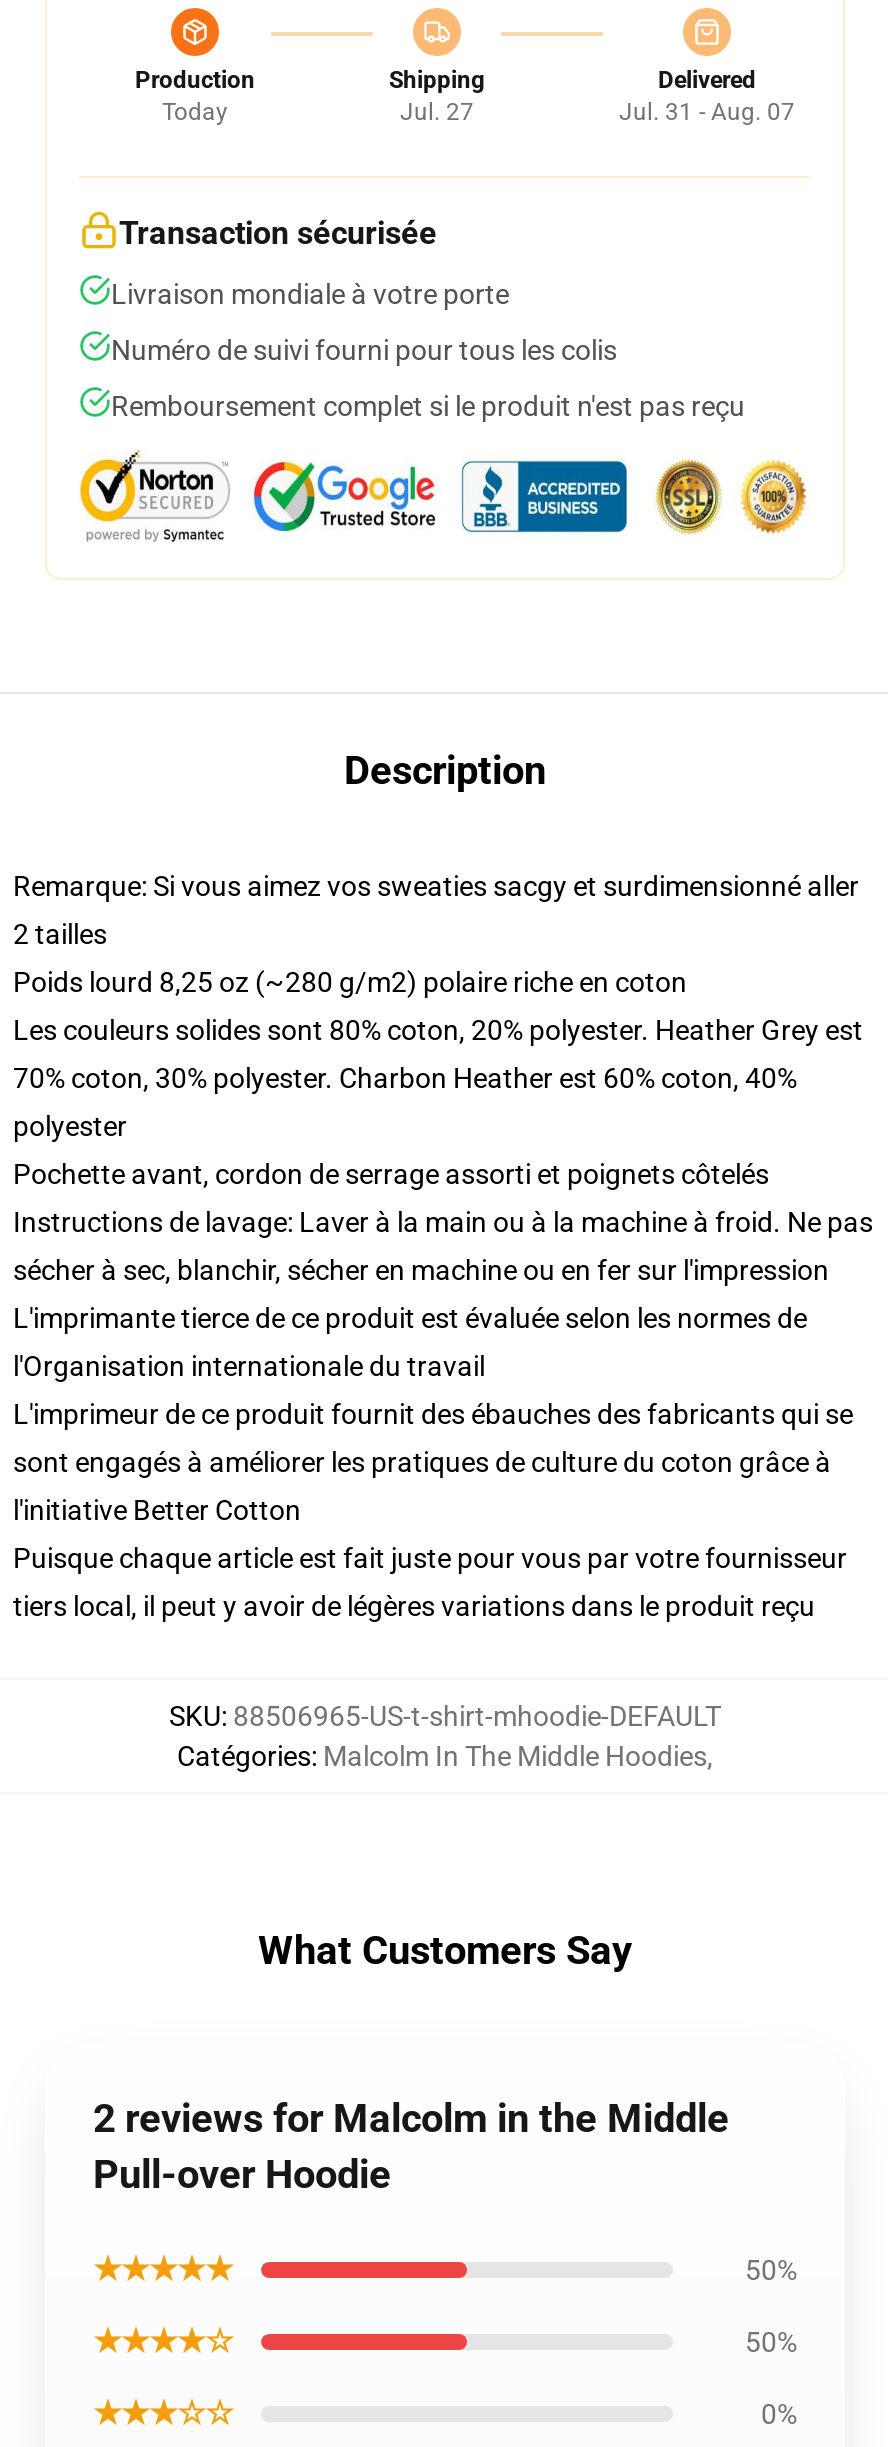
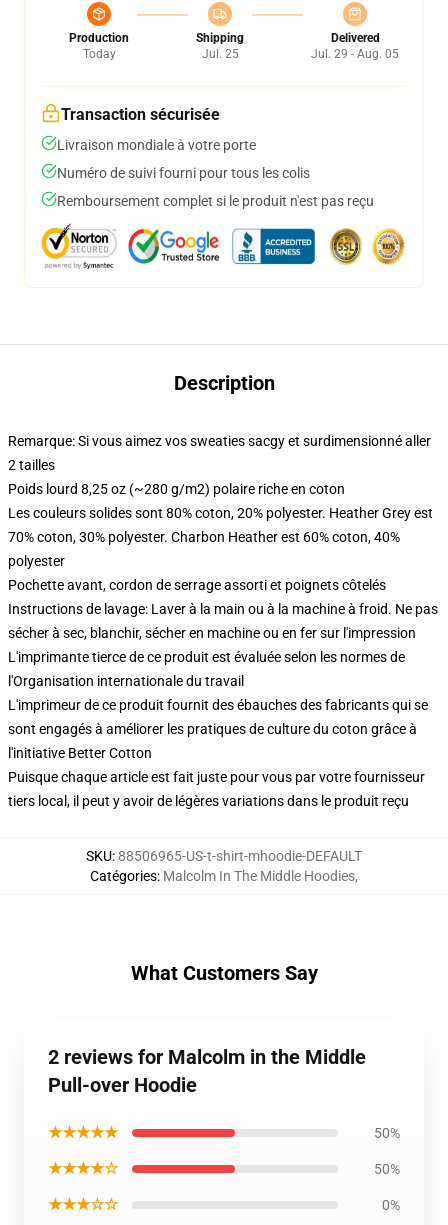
- Jul. 27
+ Jul. 25

- Jul. 31 - Aug. 07
+ Jul. 29 - Aug. 05
